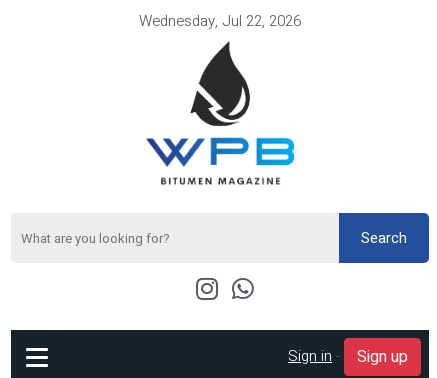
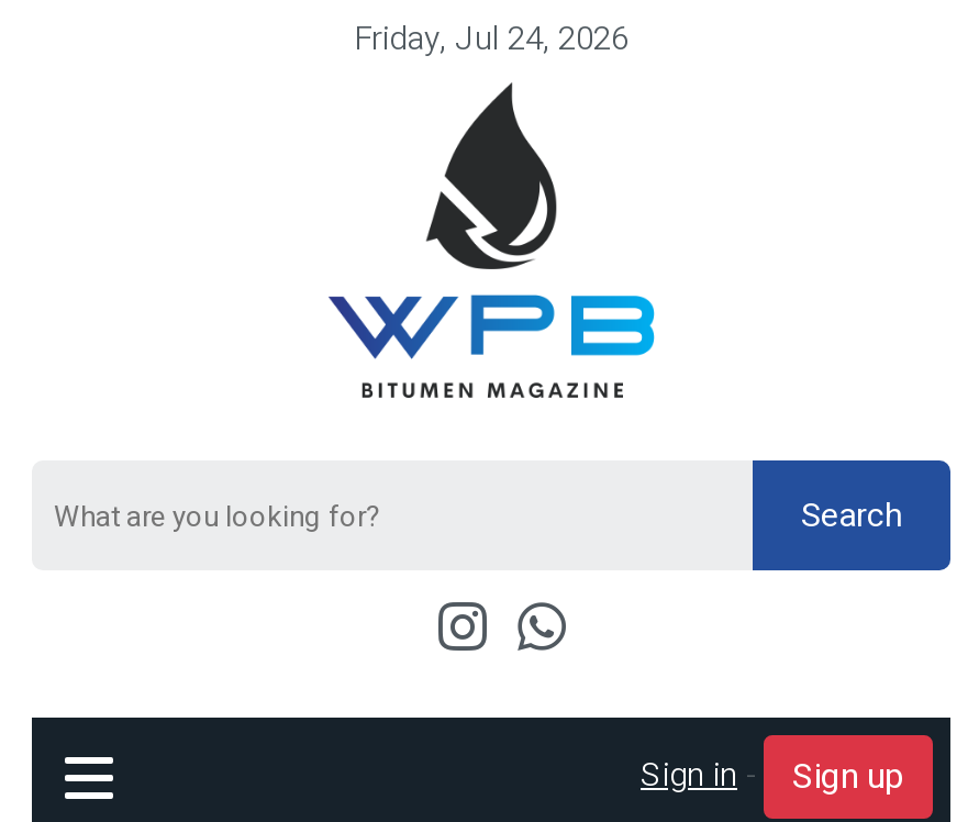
- Wednesday, Jul 22, 2026
+ Friday, Jul 24, 2026
